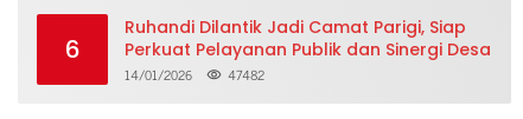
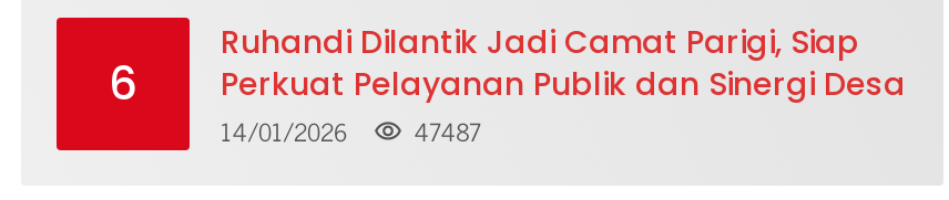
- 14/01/2026 47482
+ 14/01/2026 47487
